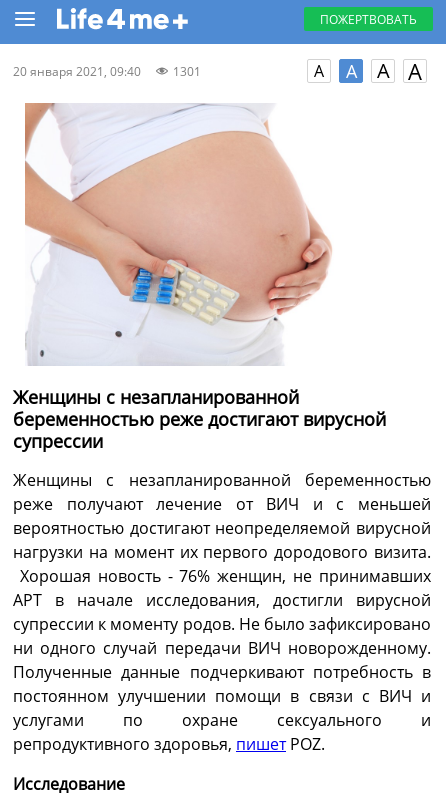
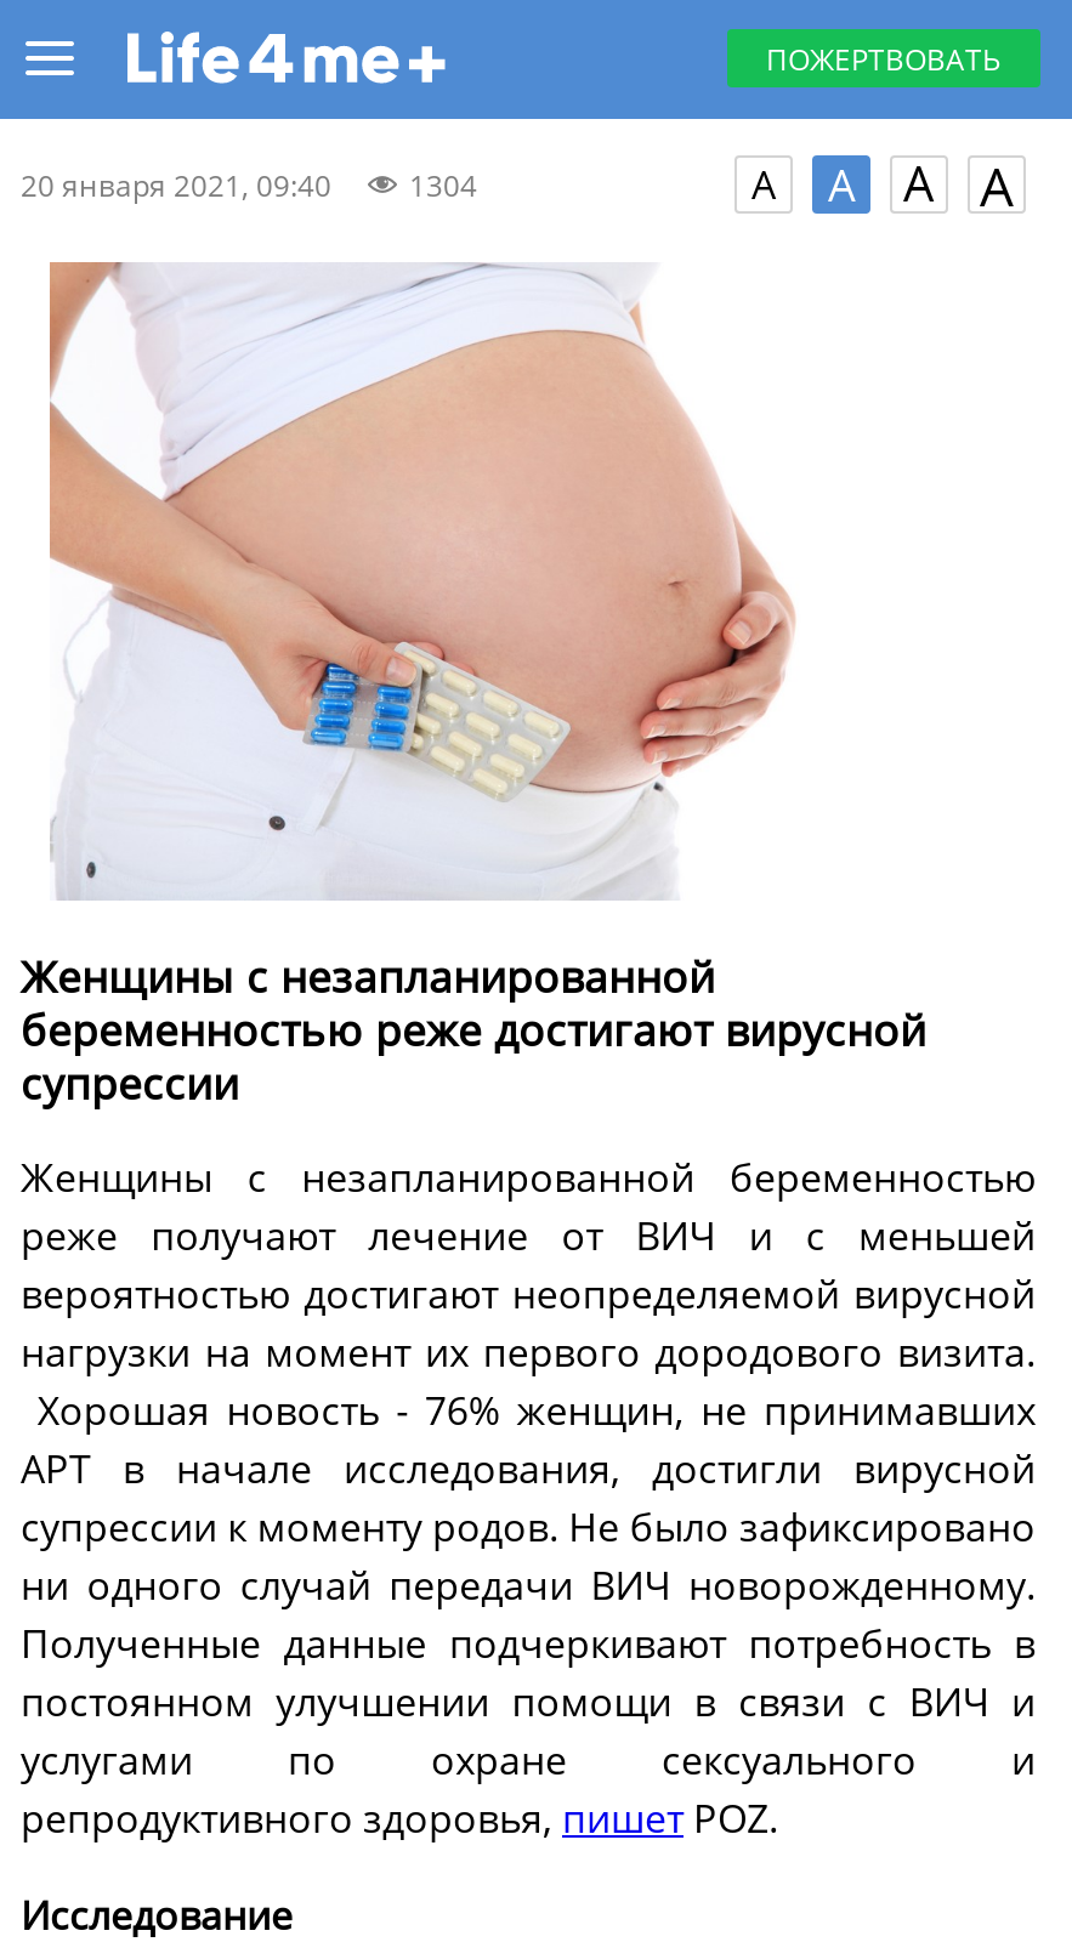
- 20 января 2021, 09:40 1301
+ 20 января 2021, 09:40 1304
